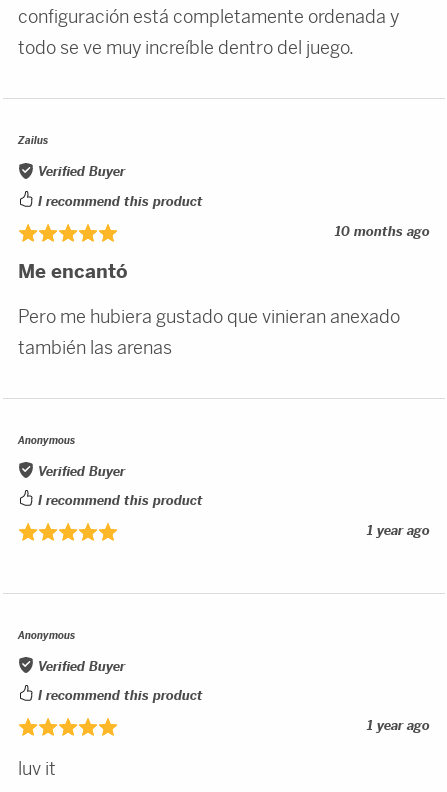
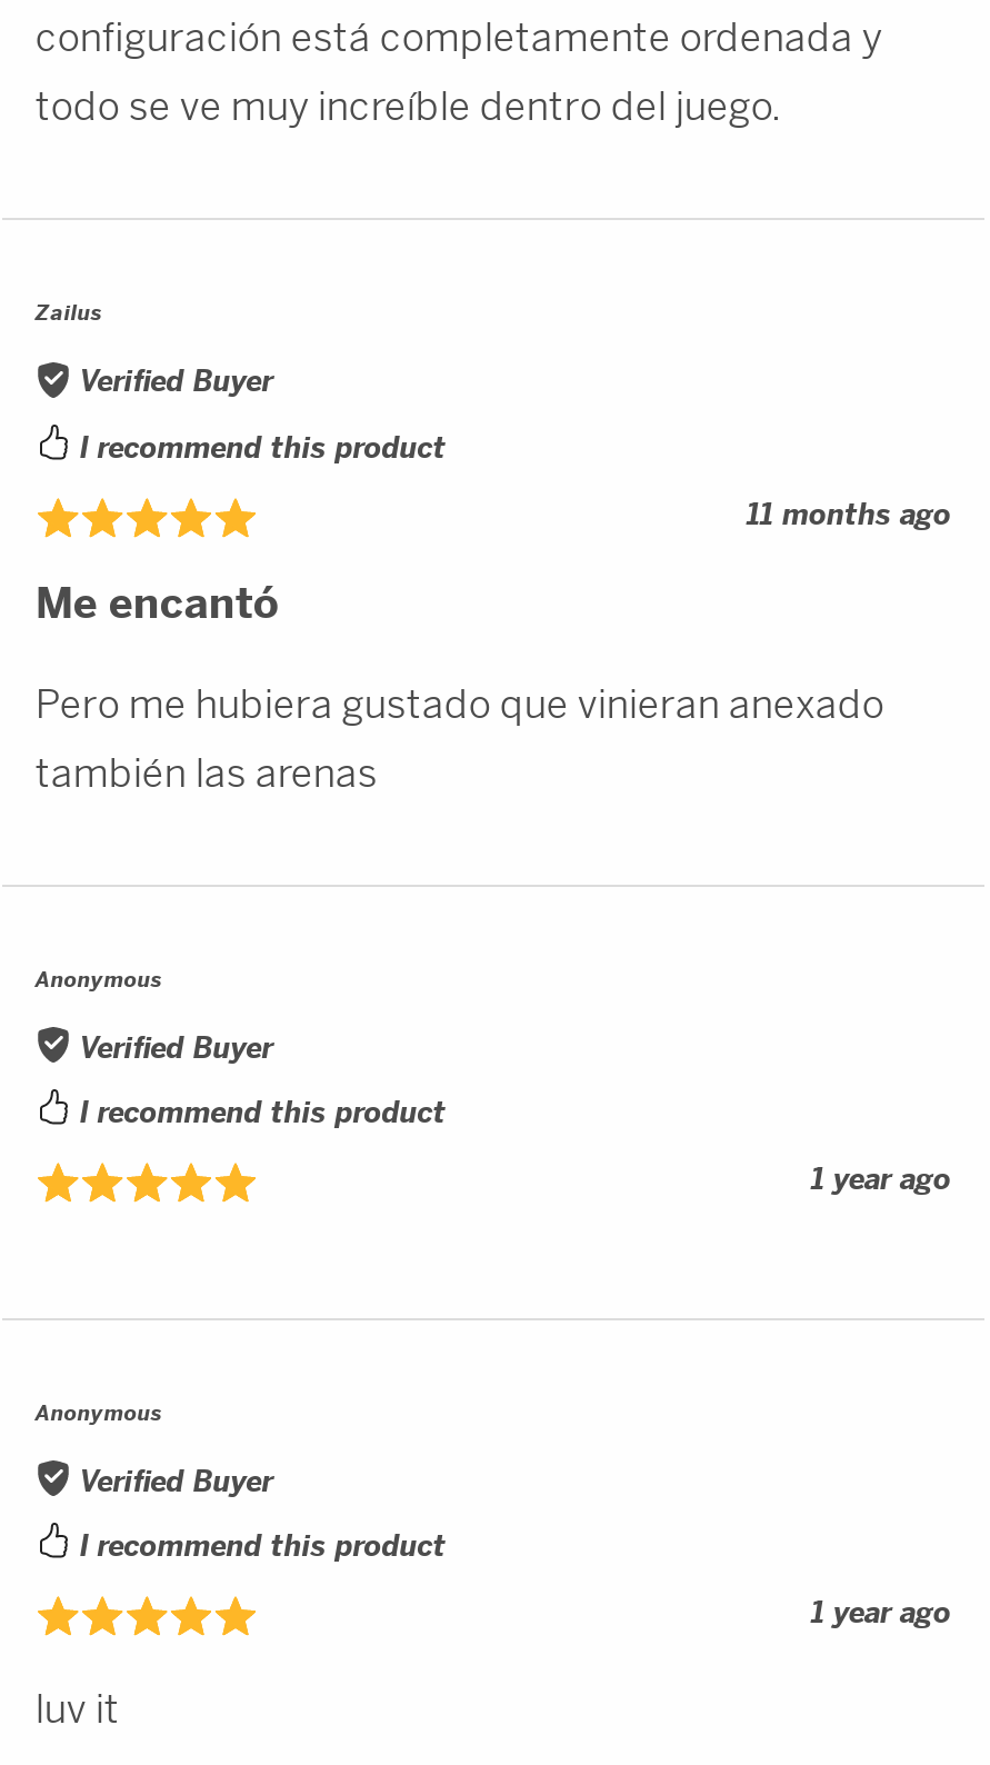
- 10 months ago
+ 11 months ago
